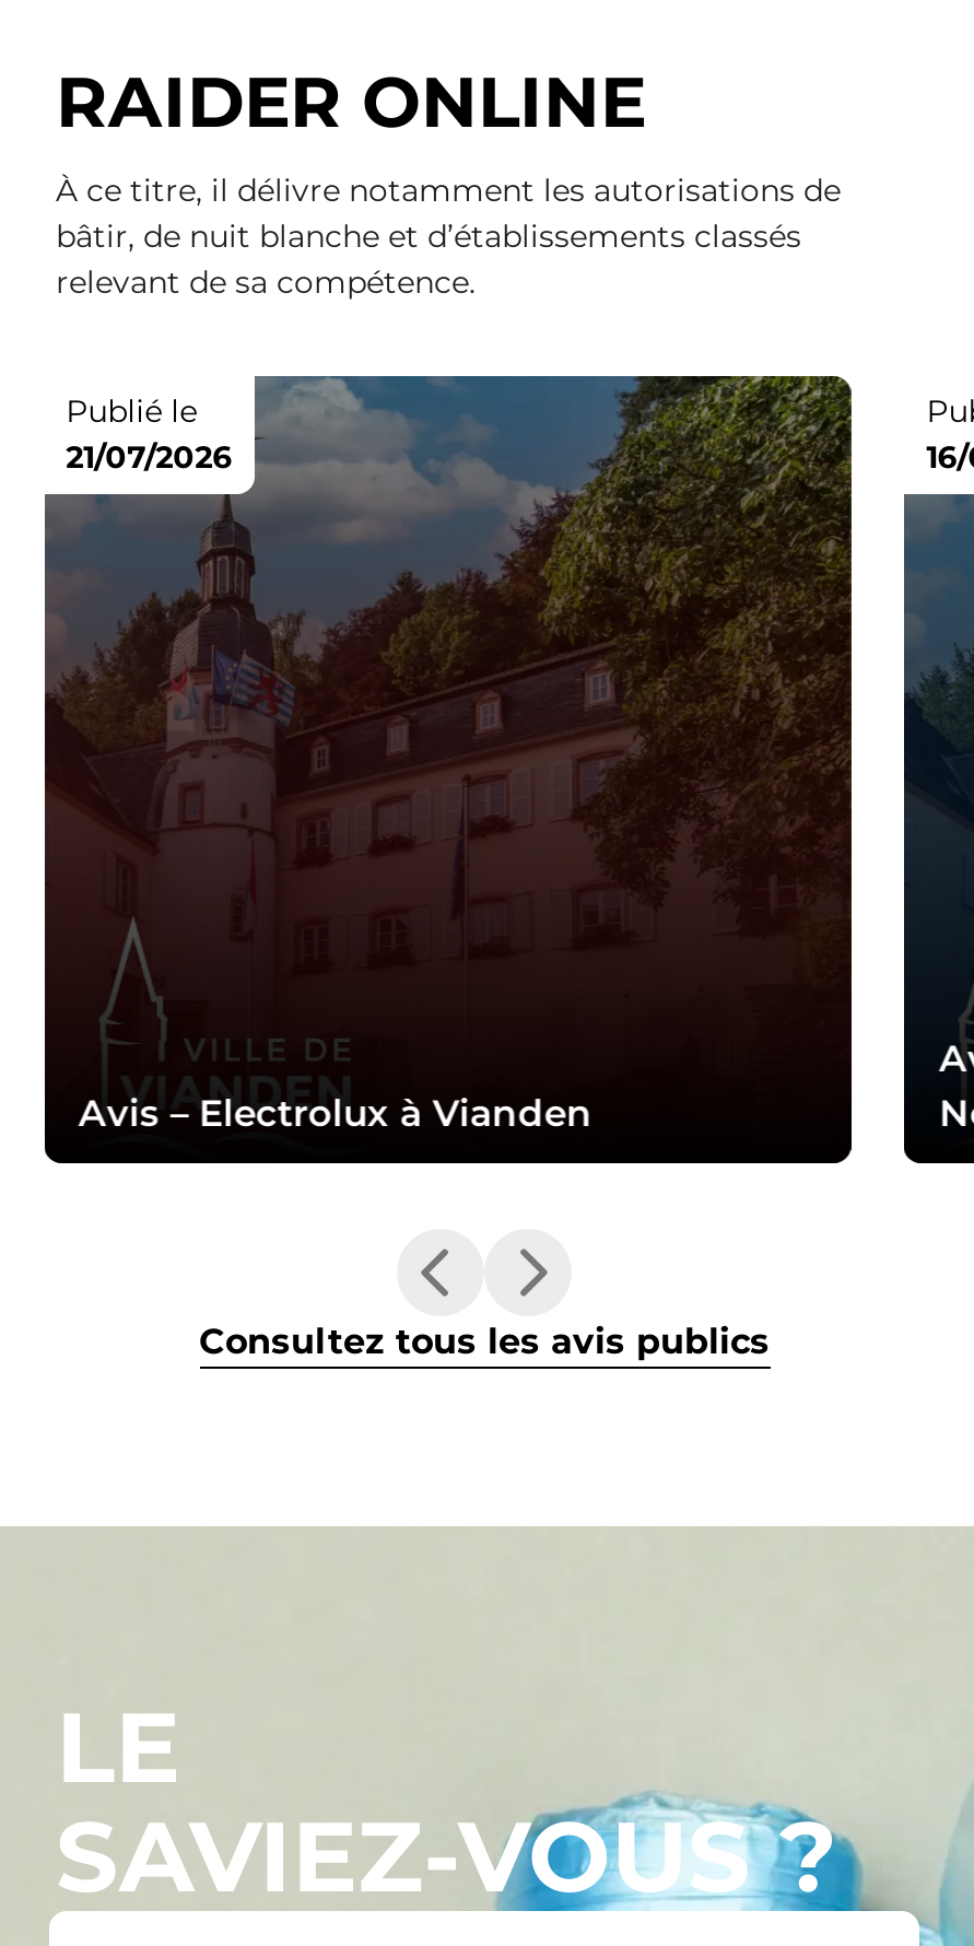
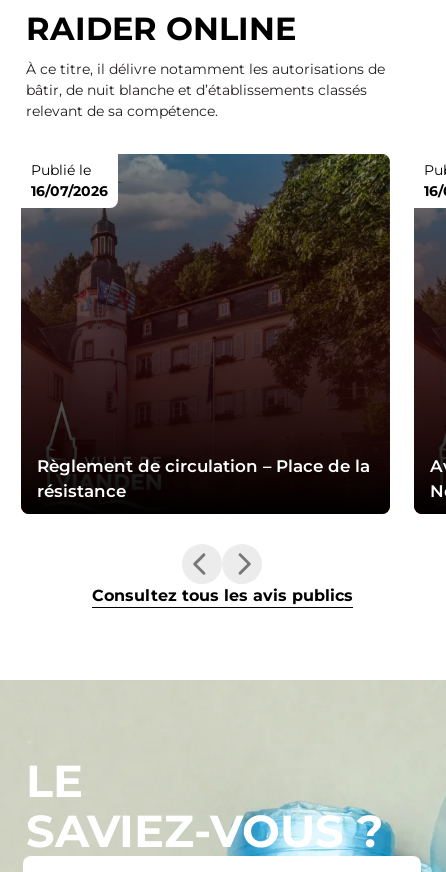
- 21/07/2026
+ 16/07/2026

- Avis – Electrolux à Vianden
+ Règlement de circulation – Place de la
+ résistance
